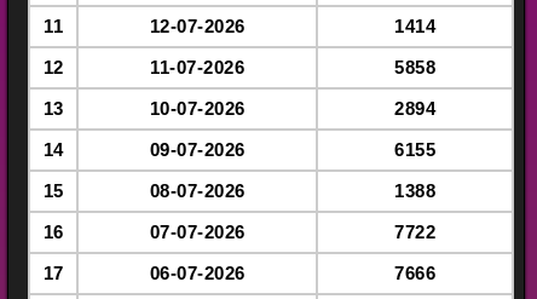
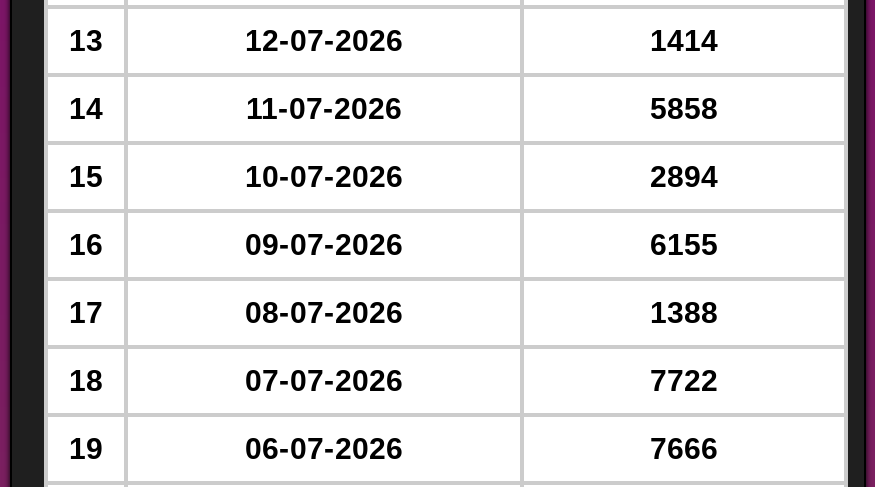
- 11
+ 13

- 12
+ 14

- 13
+ 15

- 14
+ 16

- 15
+ 17

- 16
+ 18

- 17
+ 19
